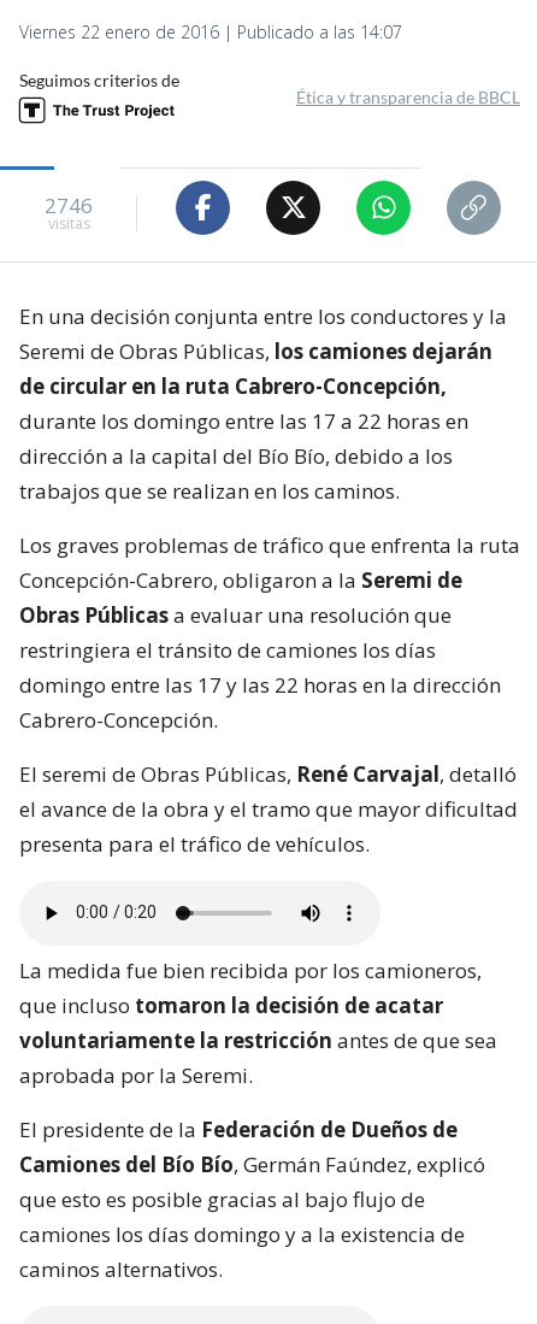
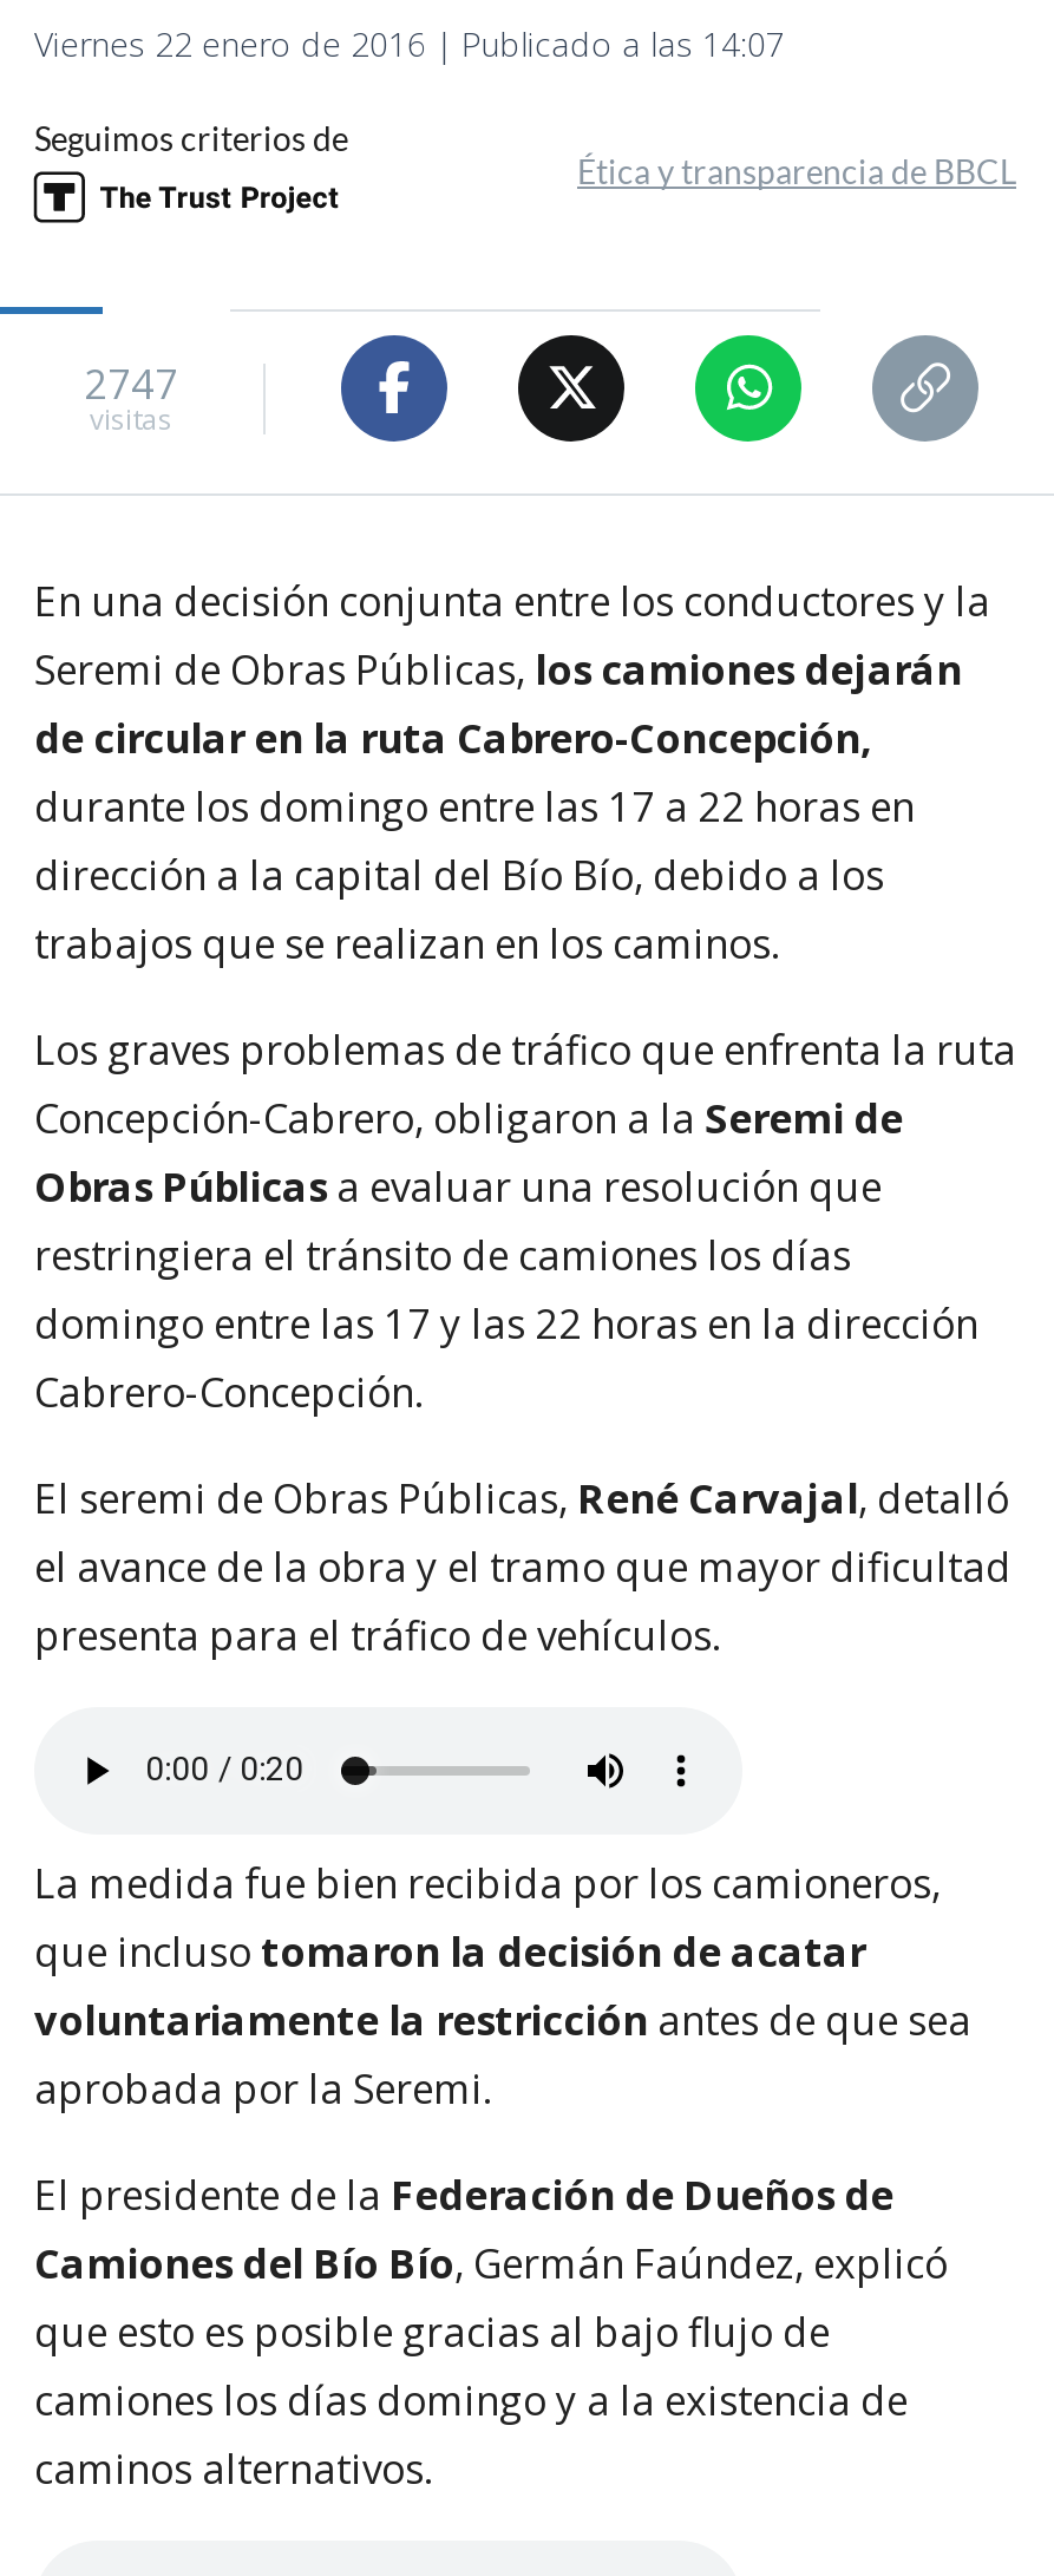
- 2746
+ 2747
